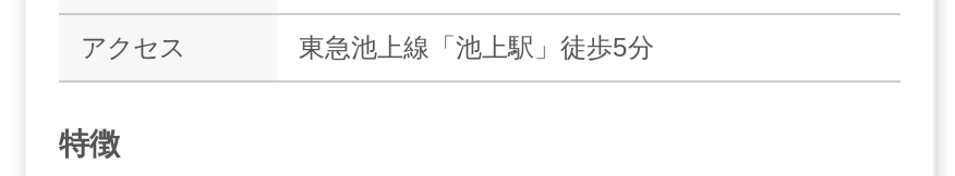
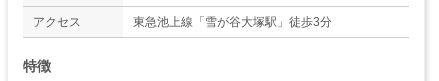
- 東急池上線「池上駅」徒歩5分
+ 東急池上線「雪が谷大塚駅」徒歩3分
